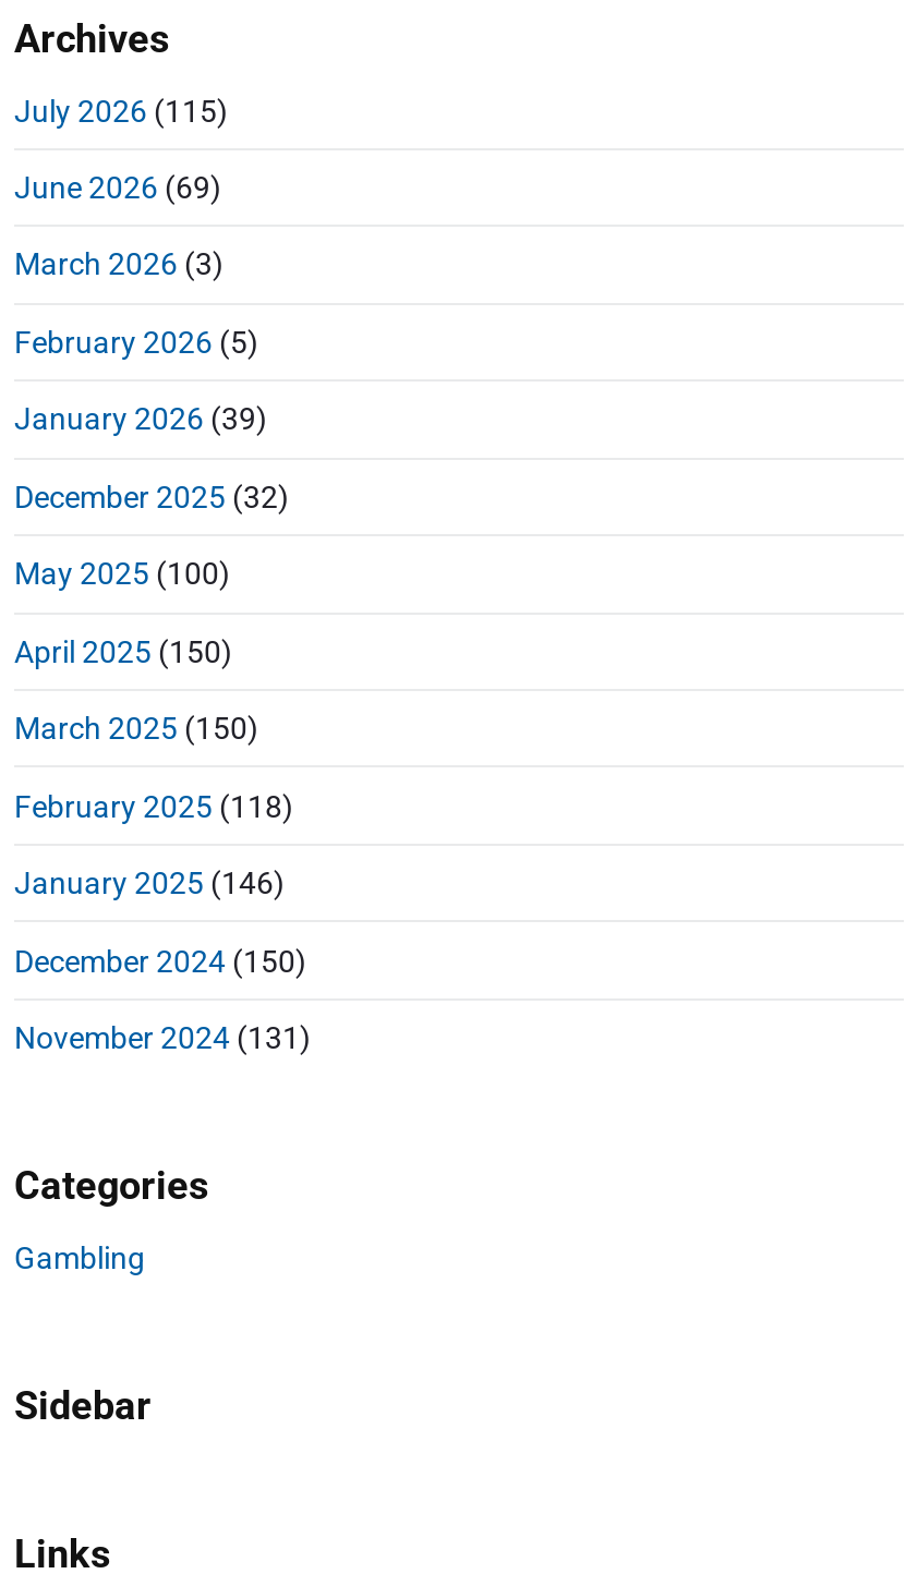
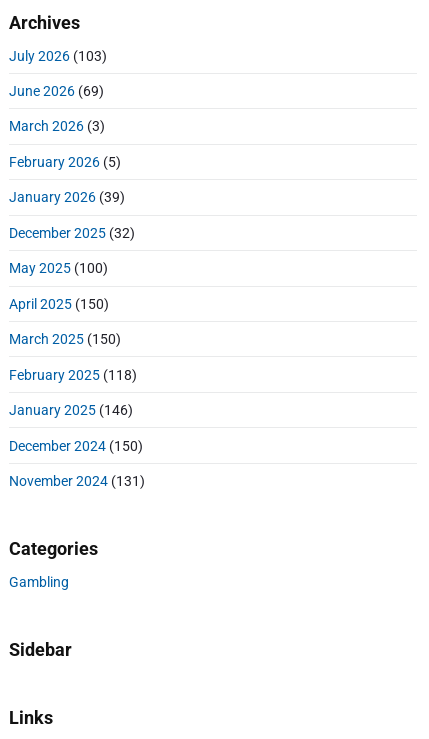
- July 2026 (115)
+ July 2026 (103)
